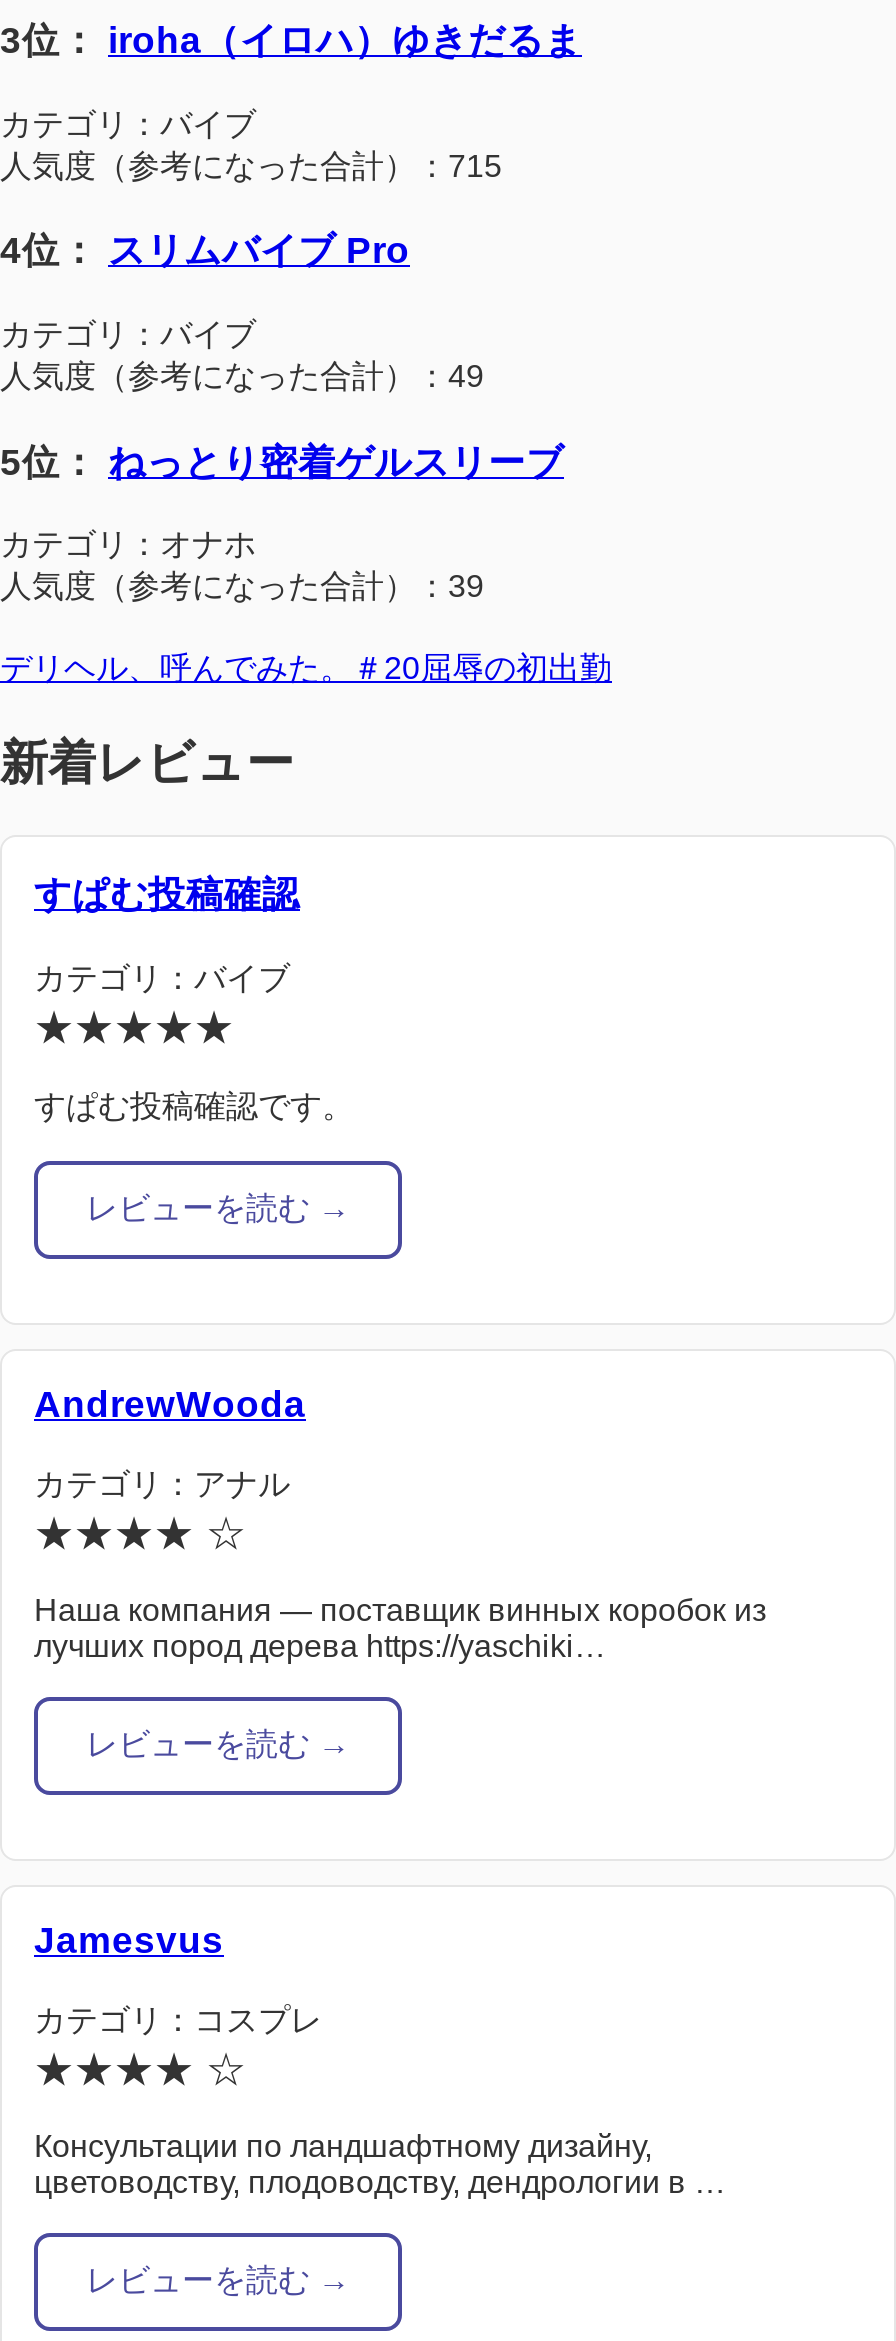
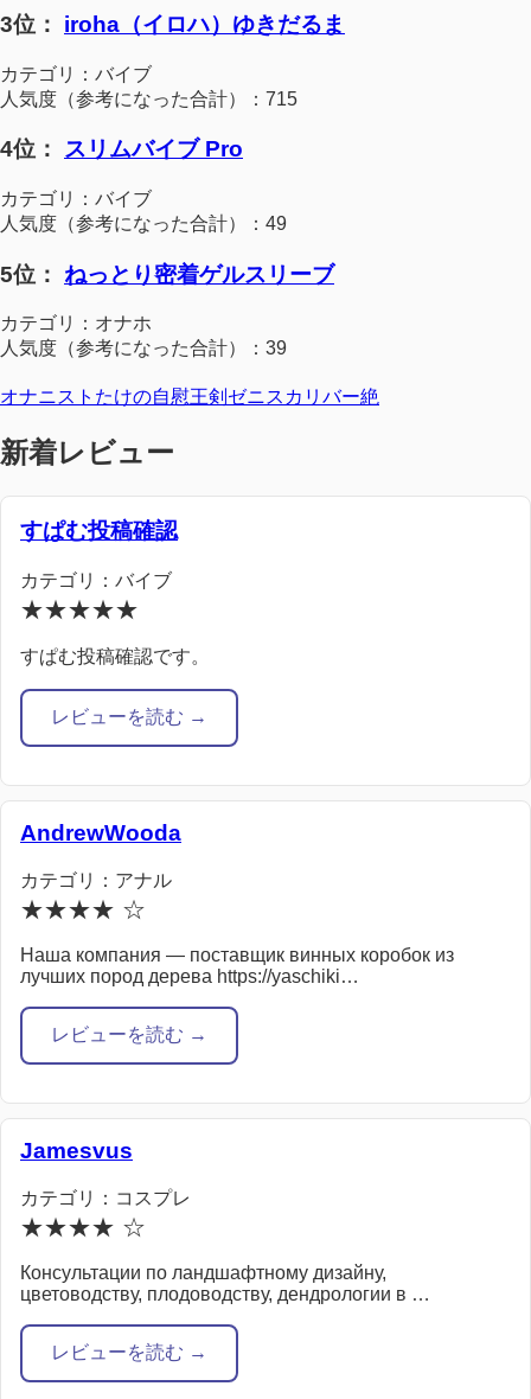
- デリヘル、呼んでみた。＃20屈辱の初出勤
+ オナニストたけの自慰王剣ゼニスカリバー絶
